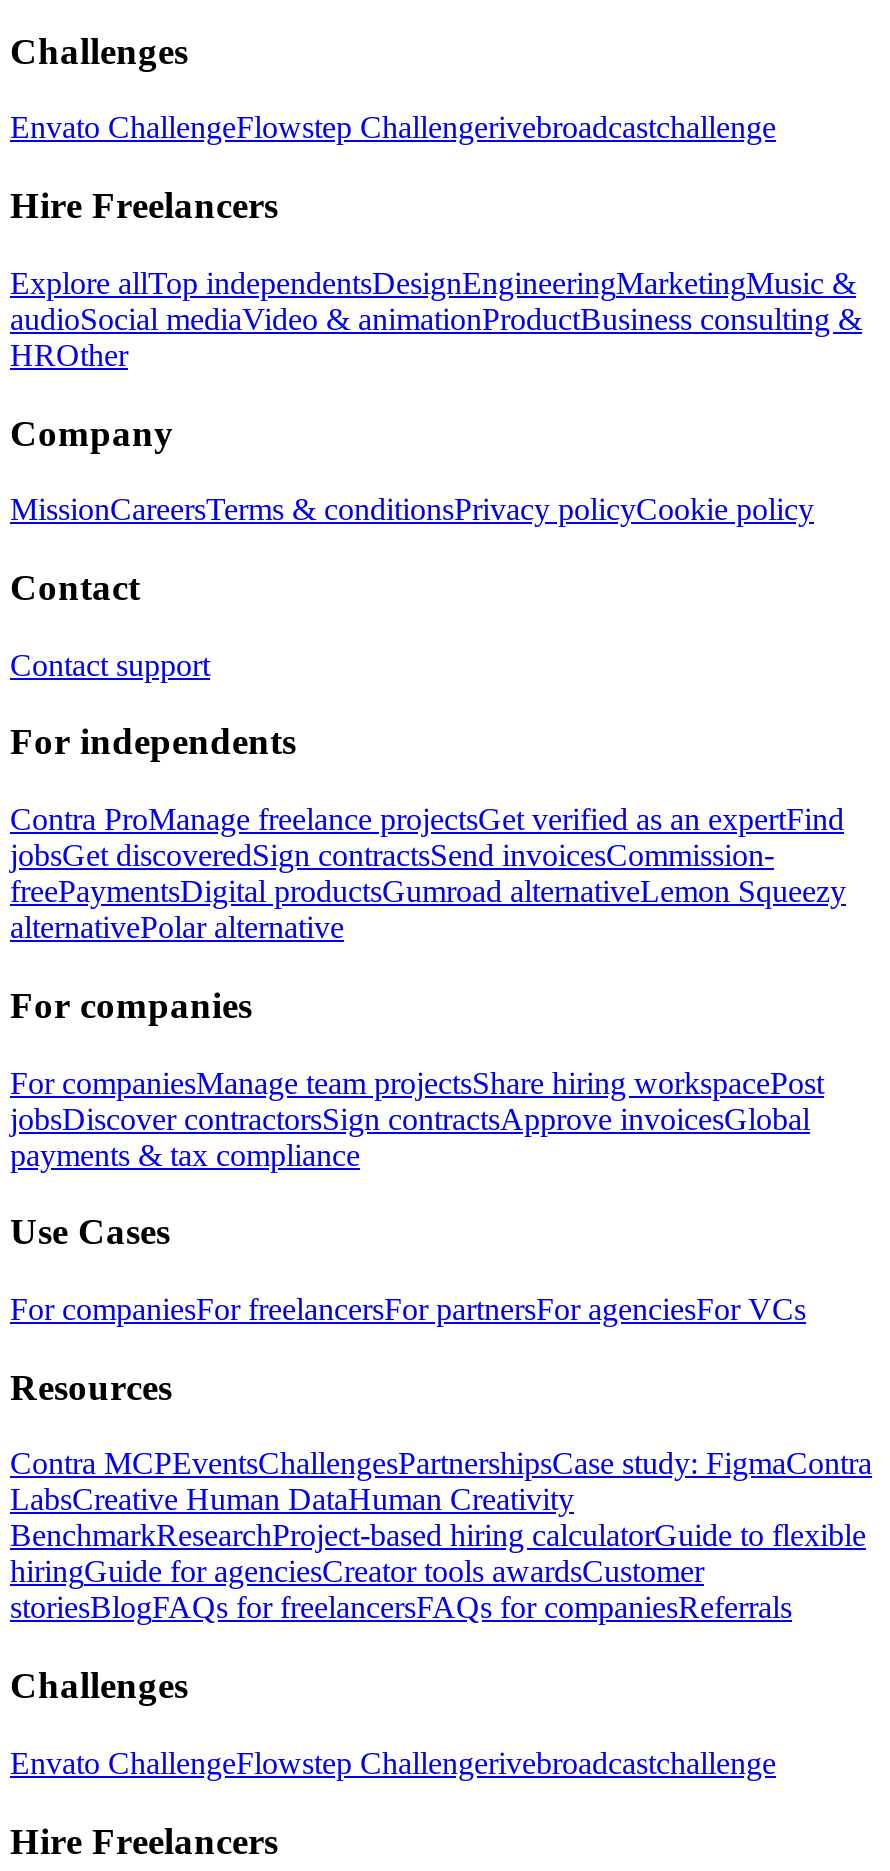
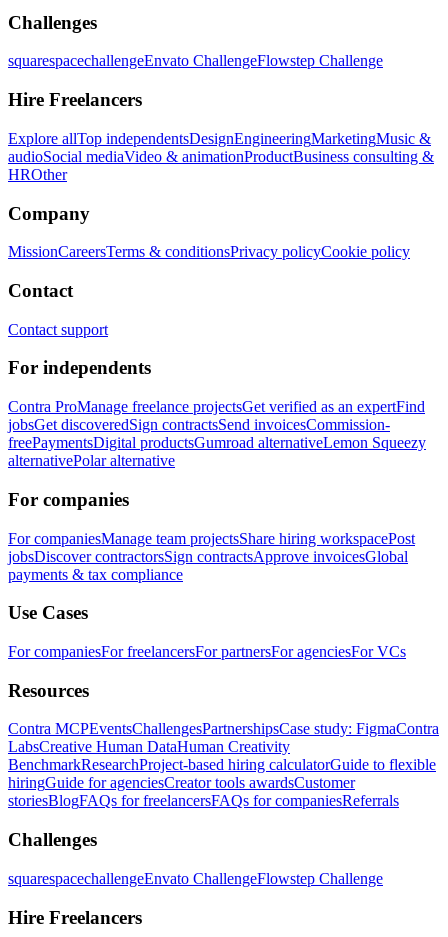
- Envato ChallengeFlowstep Challengerivebroadcastchallenge
+ squarespacechallengeEnvato ChallengeFlowstep Challenge

- Envato ChallengeFlowstep Challengerivebroadcastchallenge
+ squarespacechallengeEnvato ChallengeFlowstep Challenge
